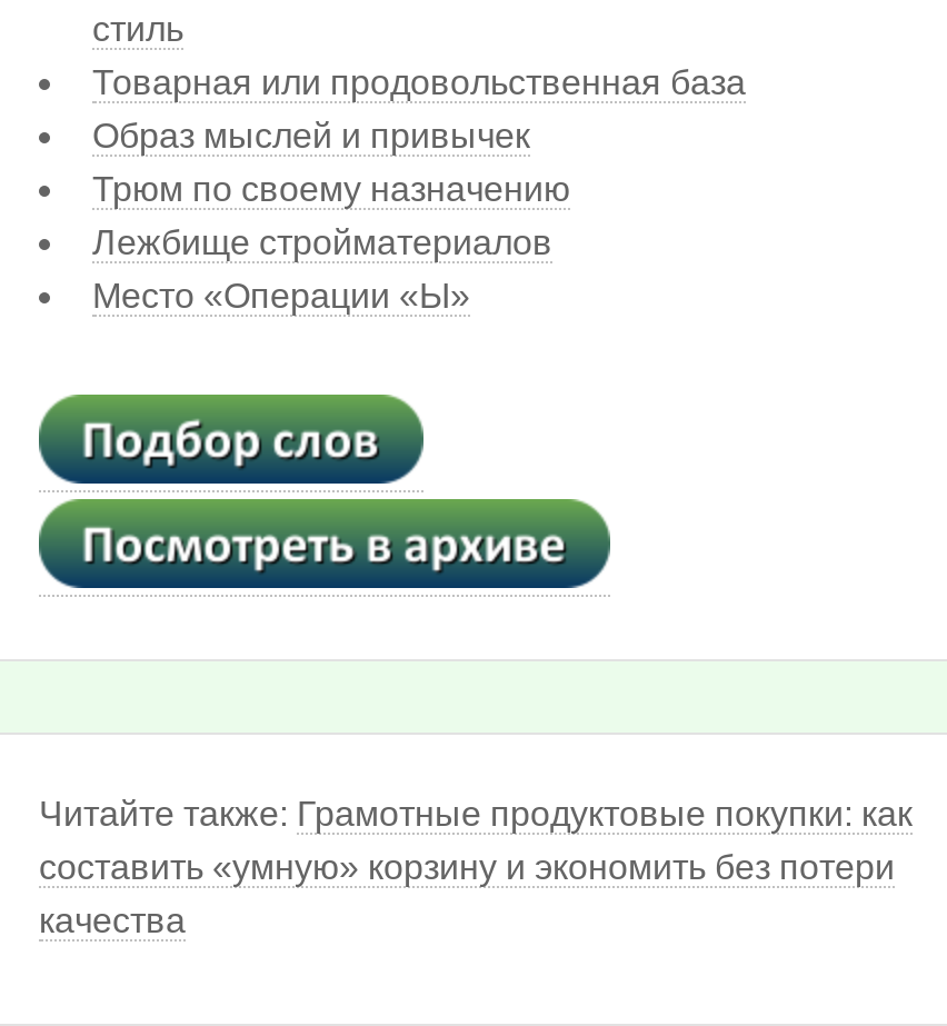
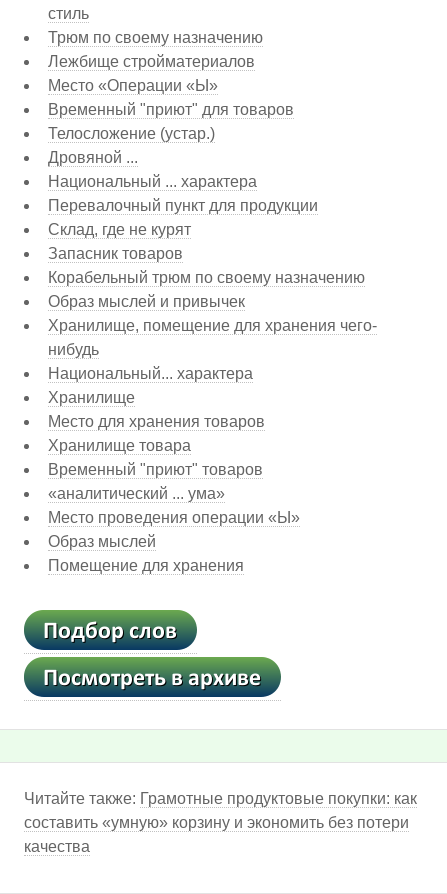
- Товарная или продовольственная база

moved down: Образ мыслей и привычек

moved up: Трюм по своему назначению | Лежбище стройматериалов | Место «Операции «Ы»

+ Временный "приют" для товаров
+ Телосложение (устар.)
+ Дровяной ...
+ Национальный ... характера
+ Перевалочный пункт для продукции
+ Склад, где не курят
+ Запасник товаров
+ Корабельный трюм по своему назначению
+ Хранилище, помещение для хранения чего-
+ нибудь
+ Национальный... характера
+ Хранилище
+ Место для хранения товаров
+ Хранилище товара
+ Временный "приют" товаров
+ «аналитический ... ума»
+ Место проведения операции «Ы»
+ Образ мыслей
+ Помещение для хранения
